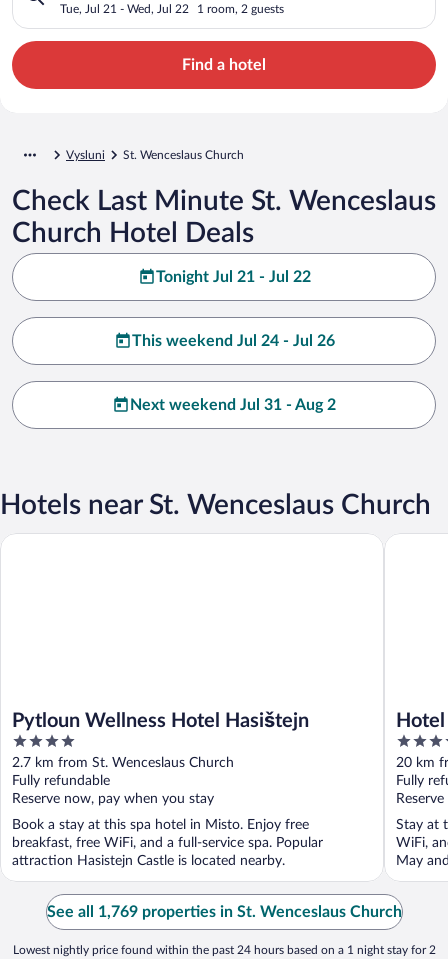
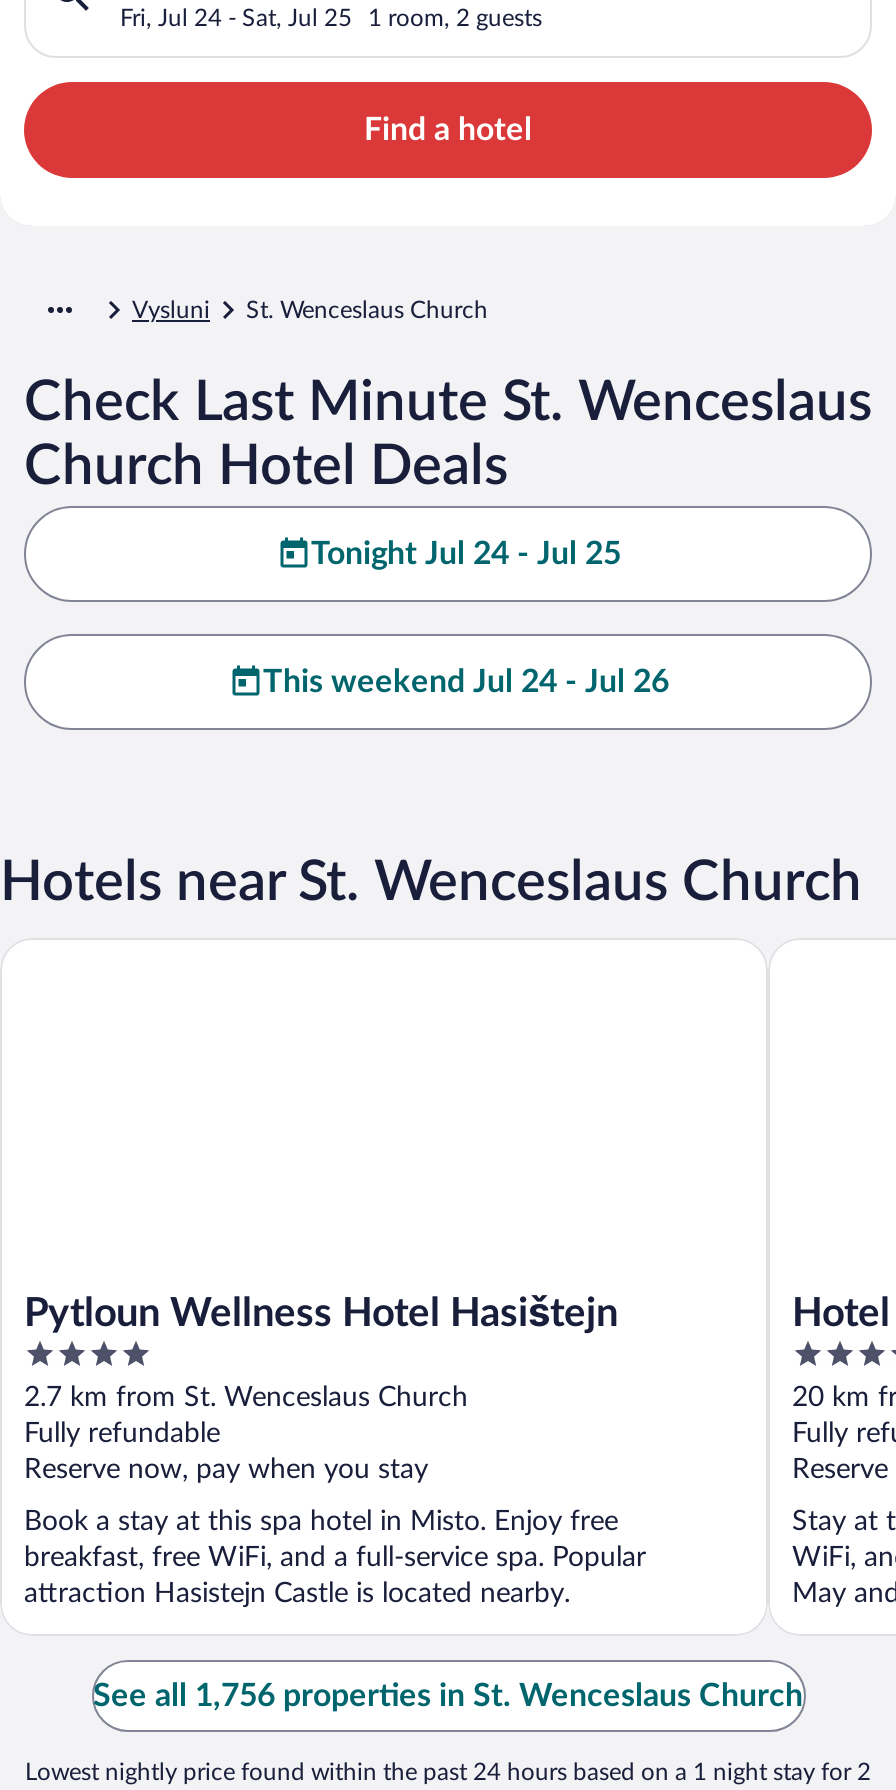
- Tue, Jul 21 - Wed, Jul 22
+ Fri, Jul 24 - Sat, Jul 25

- Tonight Jul 21 - Jul 22
+ Tonight Jul 24 - Jul 25

- Next weekend Jul 31 - Aug 2

- See all 1,769 properties in St. Wenceslaus Church
+ See all 1,756 properties in St. Wenceslaus Church
